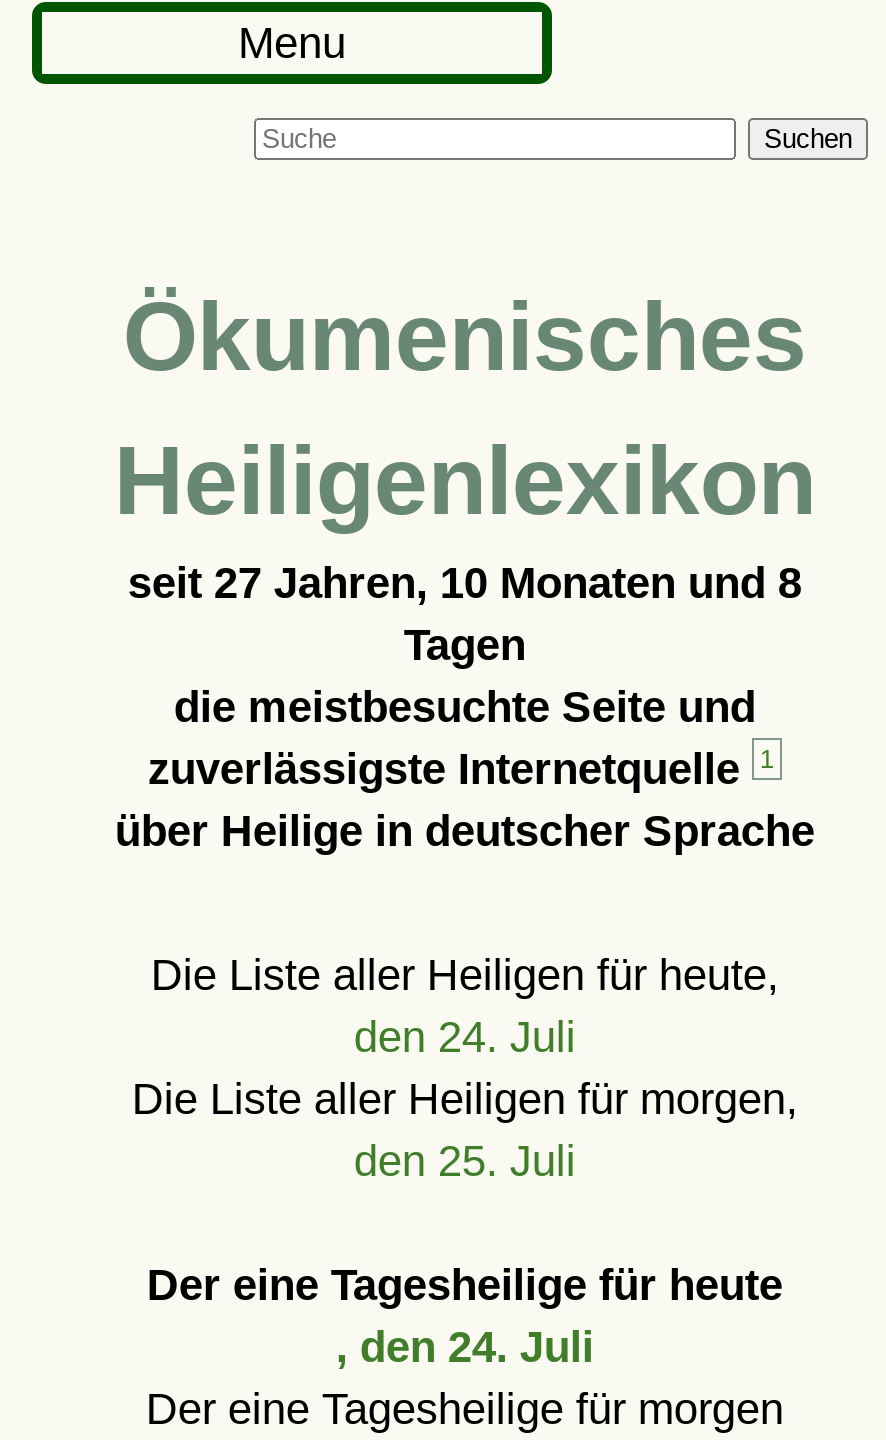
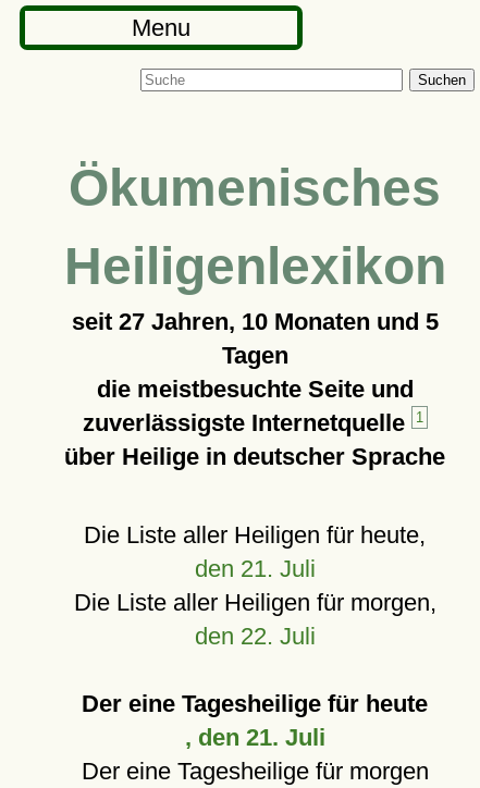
- seit 27 Jahren, 10 Monaten und 8
+ seit 27 Jahren, 10 Monaten und 5

- den 24. Juli
+ den 21. Juli

- den 25. Juli
+ den 22. Juli

- , den 24. Juli
+ , den 21. Juli
